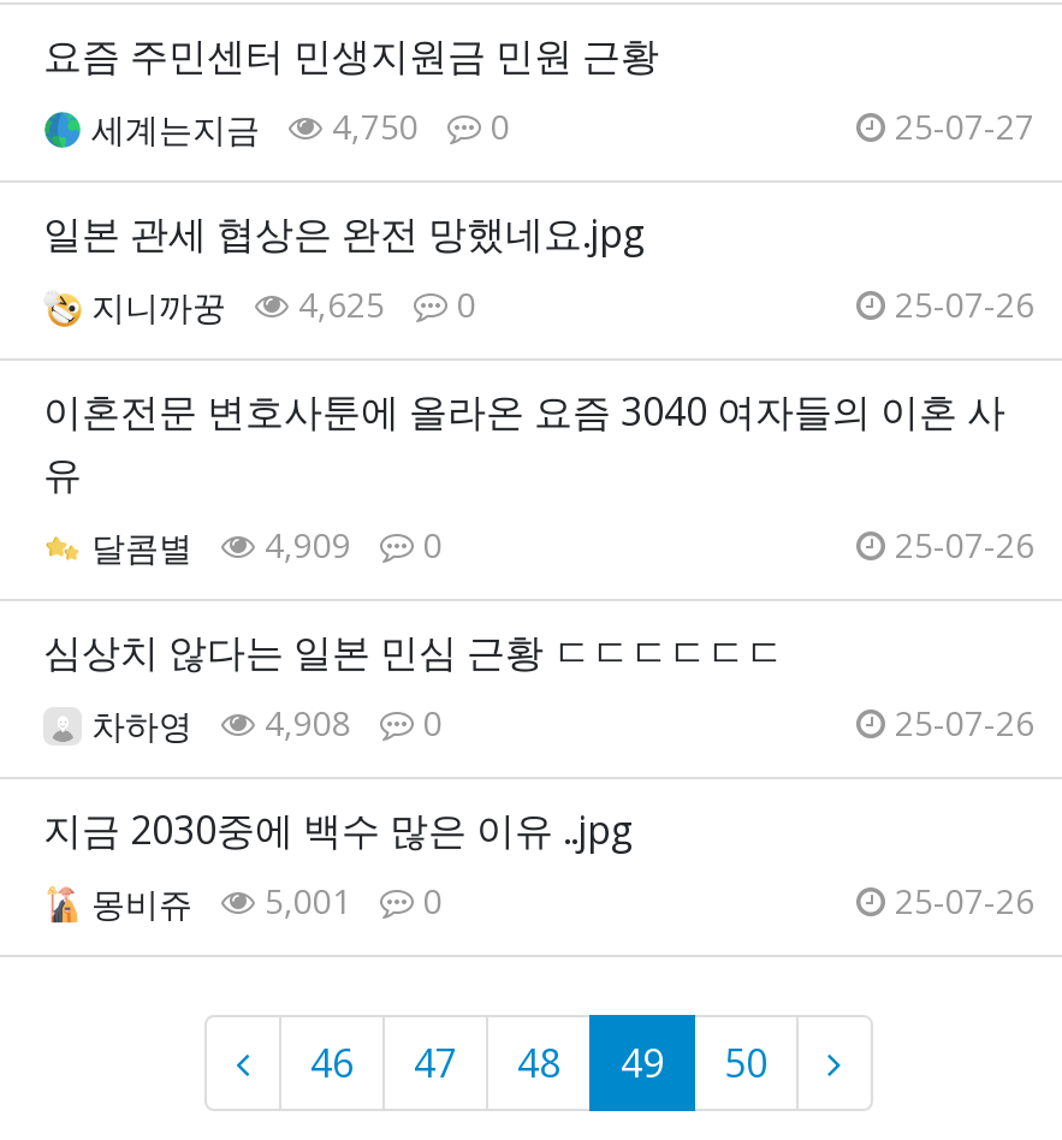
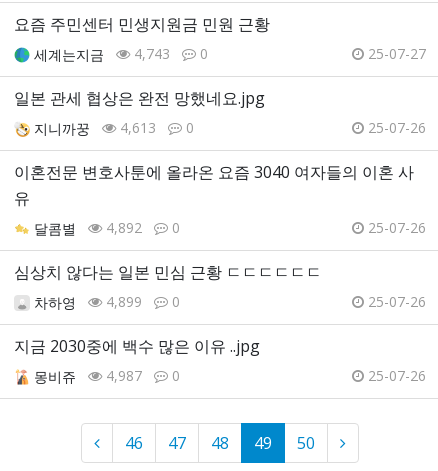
- 세계는지금 4,750 0
+ 세계는지금 4,743 0

- 4,625
+ 4,613

- 달콤별 4,909 0
+ 달콤별 4,892 0

- 차하영 4,908 0
+ 차하영 4,899 0

- 몽비쥬 5,001 0
+ 몽비쥬 4,987 0
